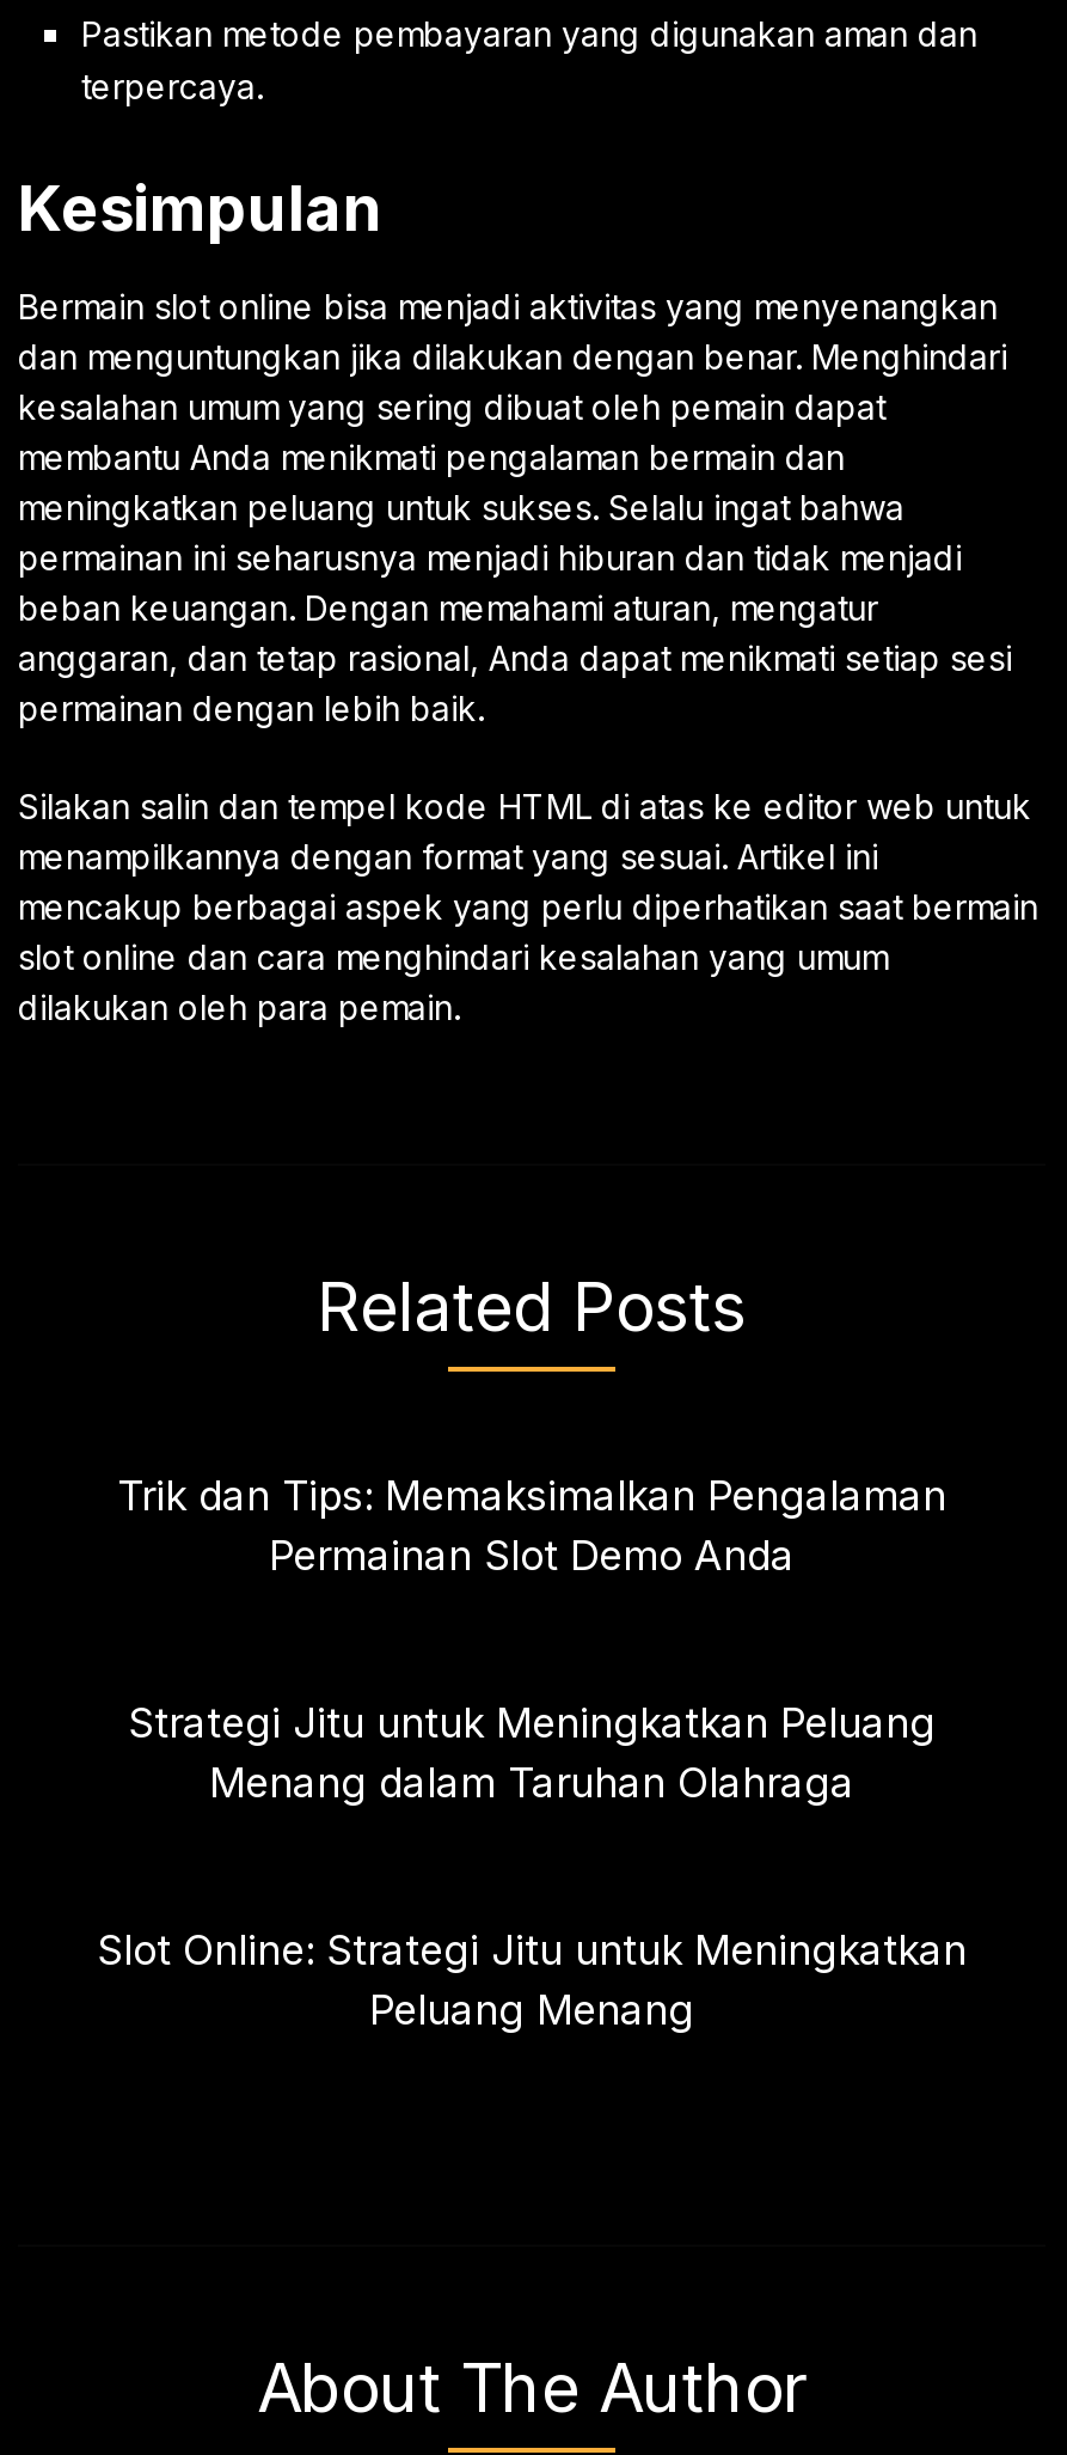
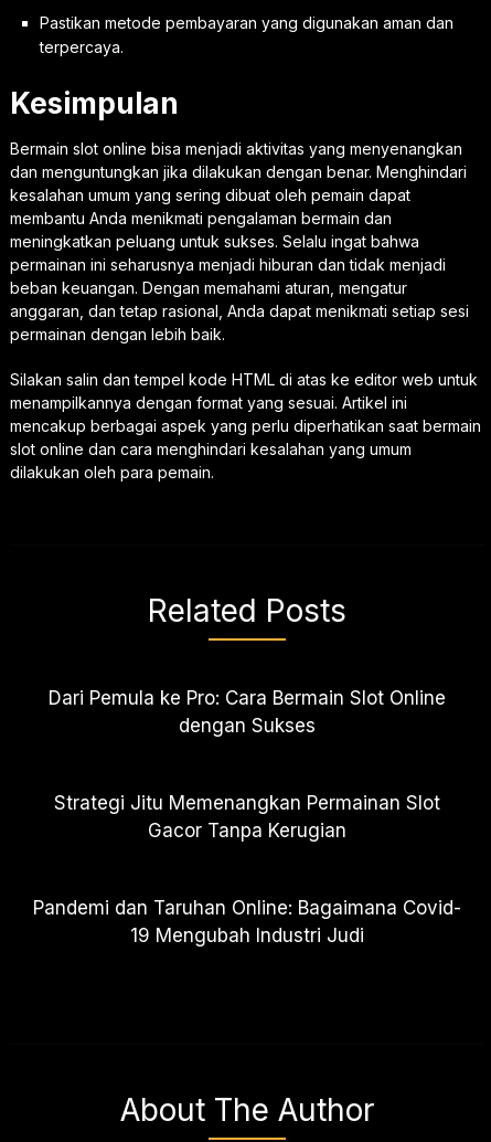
- Trik dan Tips: Memaksimalkan Pengalaman
- Permainan Slot Demo Anda
+ Dari Pemula ke Pro: Cara Bermain Slot Online
+ dengan Sukses

- Strategi Jitu untuk Meningkatkan Peluang
- Menang dalam Taruhan Olahraga
+ Strategi Jitu Memenangkan Permainan Slot
+ Gacor Tanpa Kerugian

- Slot Online: Strategi Jitu untuk Meningkatkan
- Peluang Menang
+ Pandemi dan Taruhan Online: Bagaimana Covid-
+ 19 Mengubah Industri Judi
